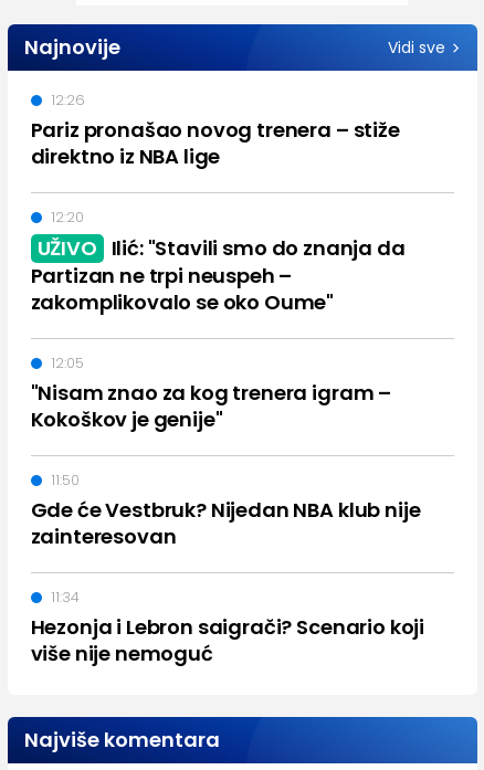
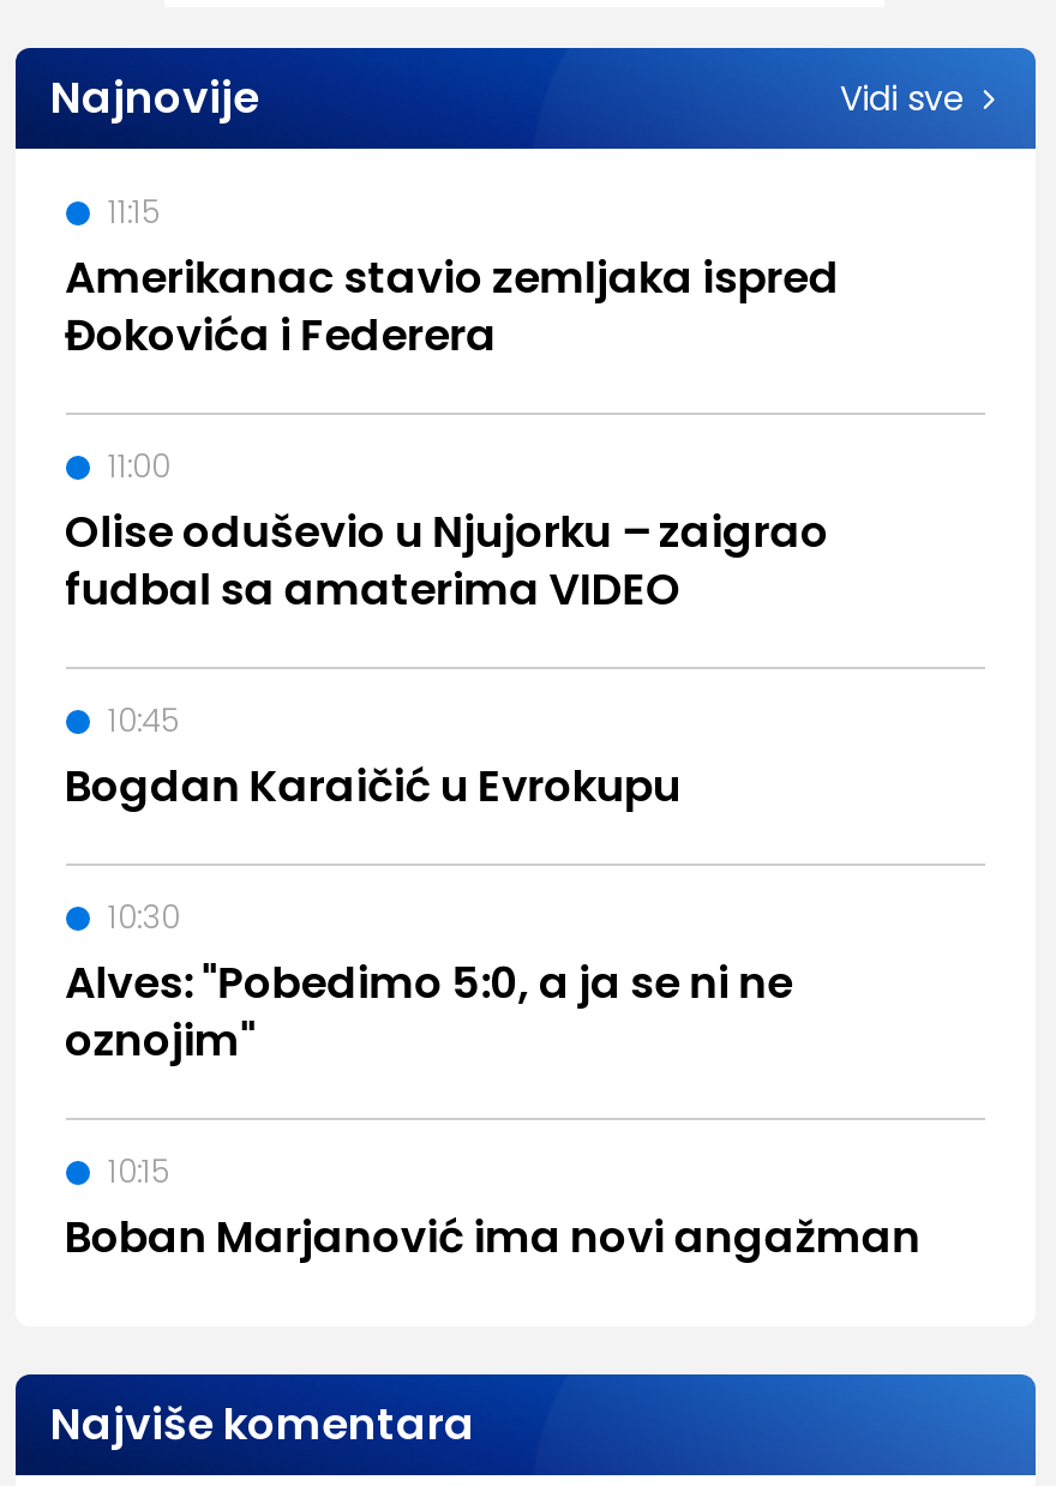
- 12:26
+ 11:15

- Pariz pronašao novog trenera – stiže
- direktno iz NBA lige
+ Amerikanac stavio zemljaka ispred
+ Đokovića i Federera

- 12:20
+ 11:00

- UŽIVO Ilić: "Stavili smo do znanja da
- Partizan ne trpi neuspeh –
- zakomplikovalo se oko Oume"
+ Olise oduševio u Njujorku – zaigrao
+ fudbal sa amaterima VIDEO

- 12:05
+ 10:45

- "Nisam znao za kog trenera igram –
- Kokoškov je genije"
+ Bogdan Karaičić u Evrokupu

- 11:50
+ 10:30

- Gde će Vestbruk? Nijedan NBA klub nije
- zainteresovan
+ Alves: "Pobedimo 5:0, a ja se ni ne
+ oznojim"

- 11:34
+ 10:15

- Hezonja i Lebron saigrači? Scenario koji
- više nije nemoguć
+ Boban Marjanović ima novi angažman
